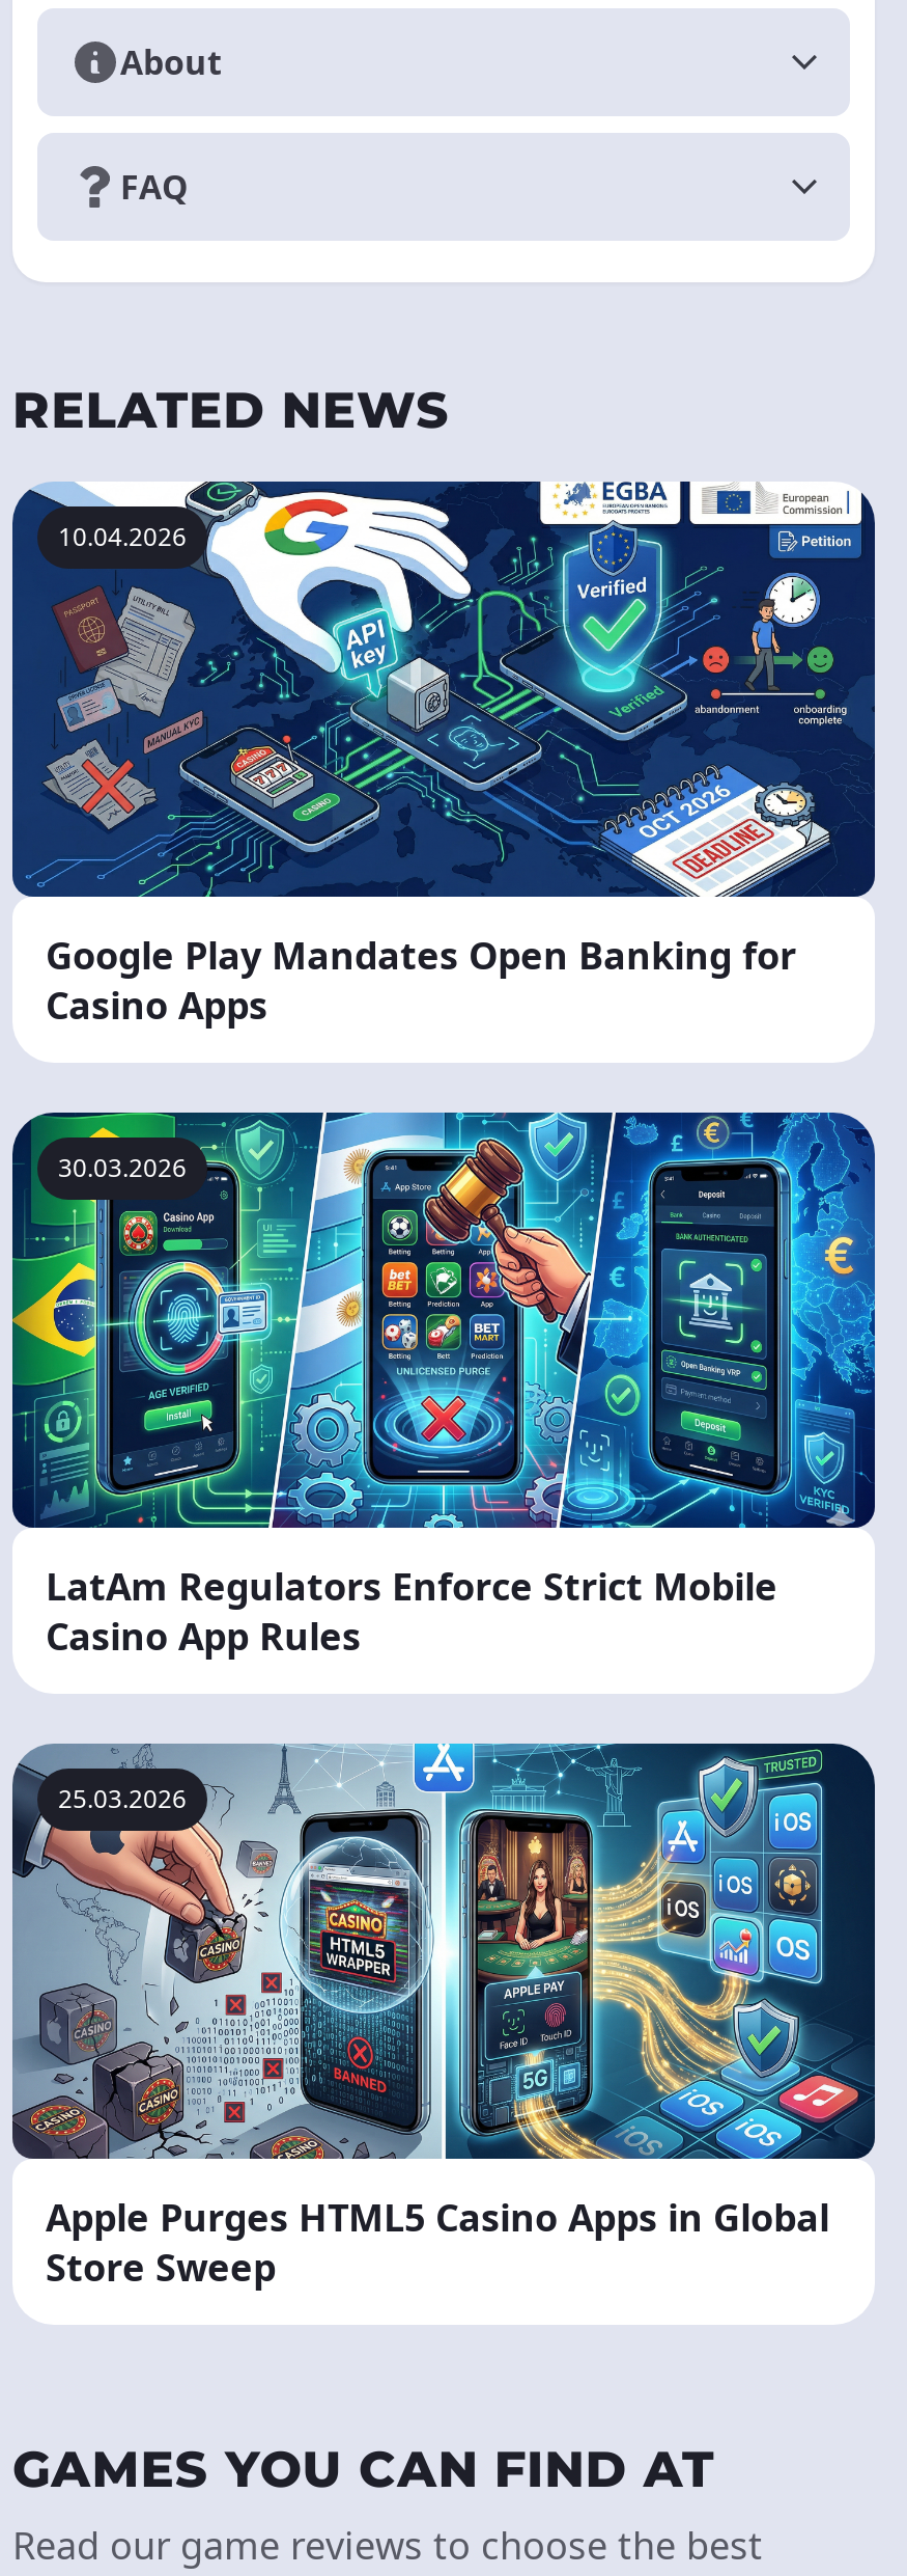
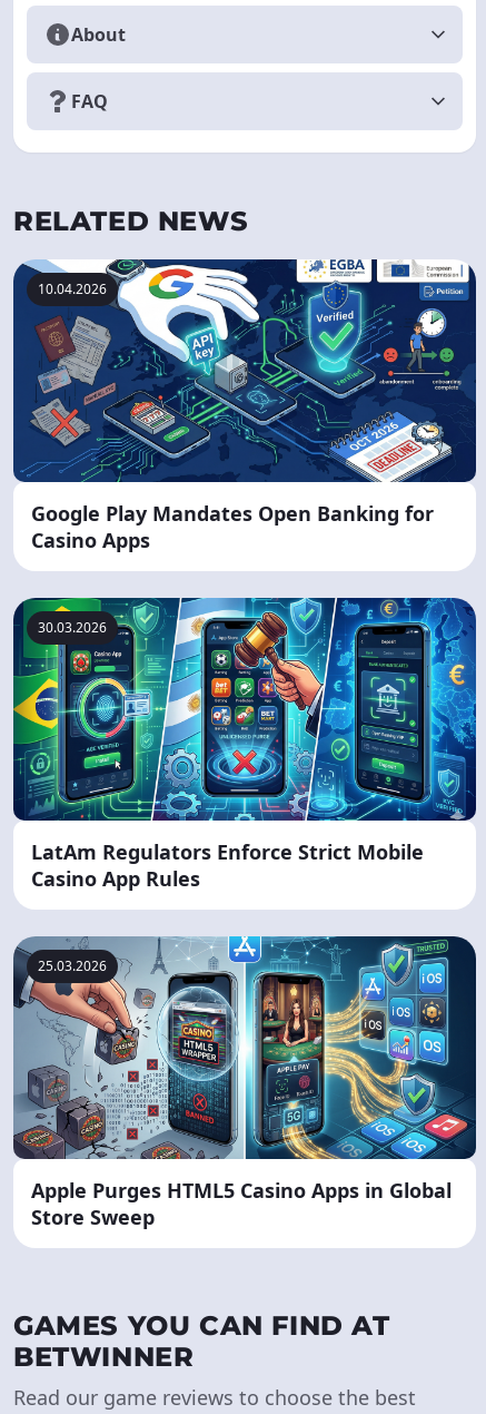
+ BETWINNER
